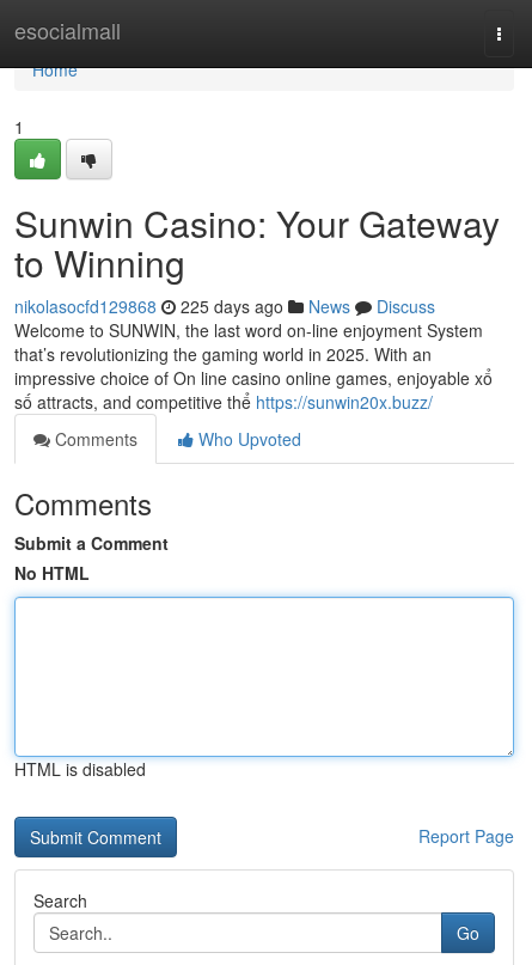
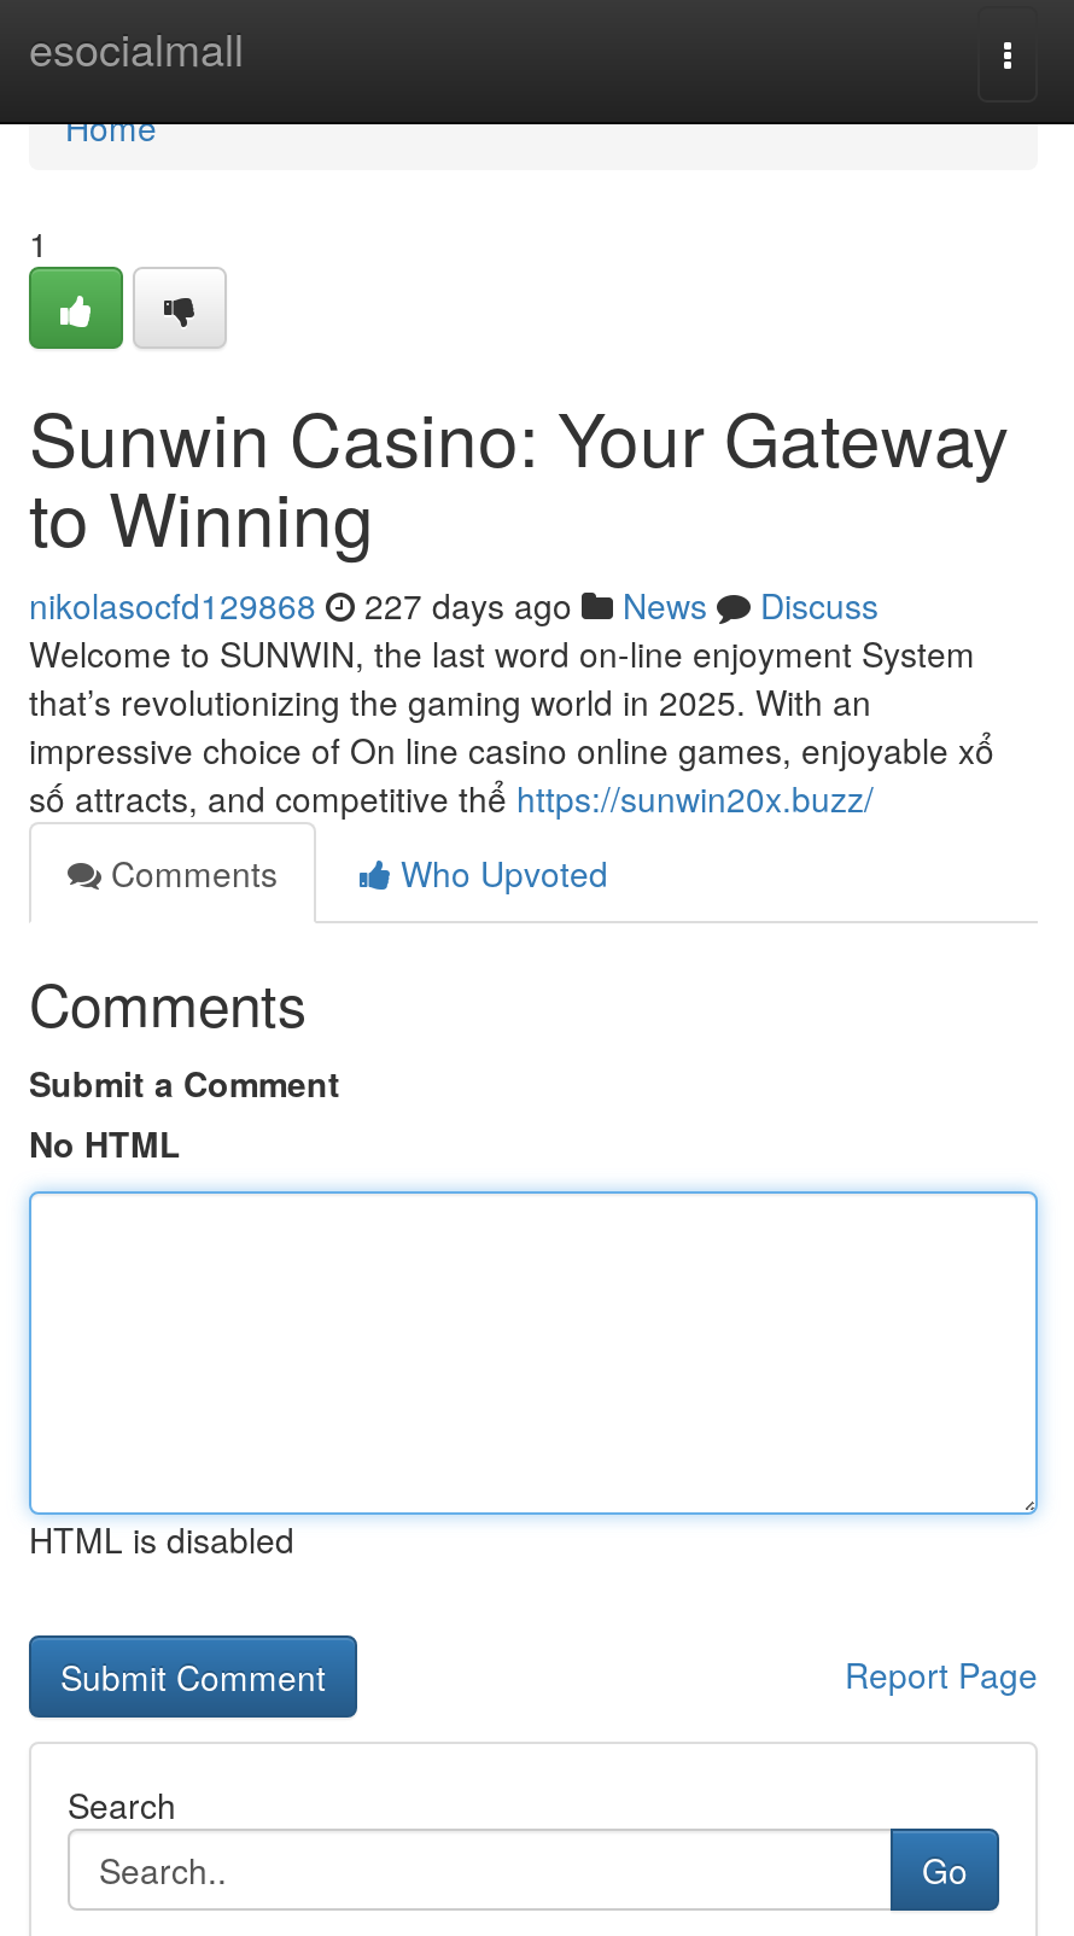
- nikolasocfd129868 225 days ago News Discuss
+ nikolasocfd129868 227 days ago News Discuss
